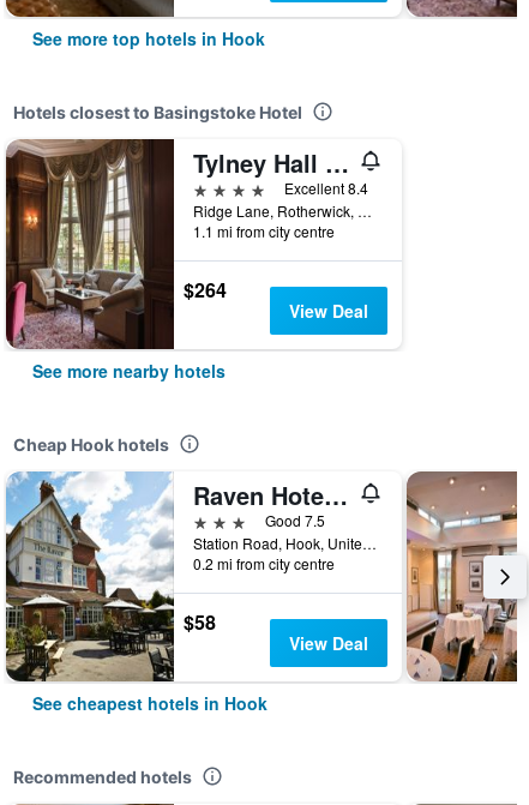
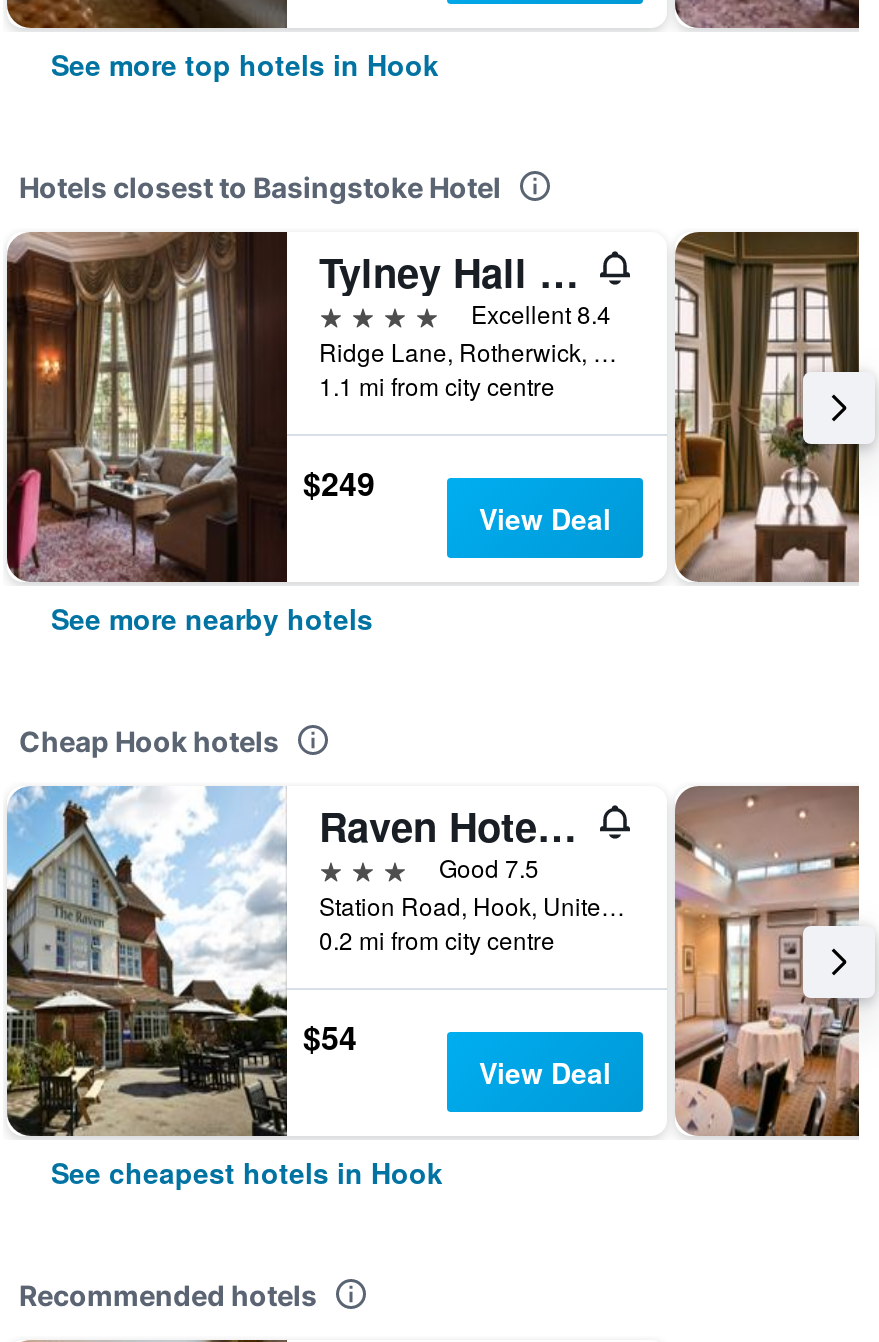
+ [image]

- $264
+ $249

- $58
+ $54
